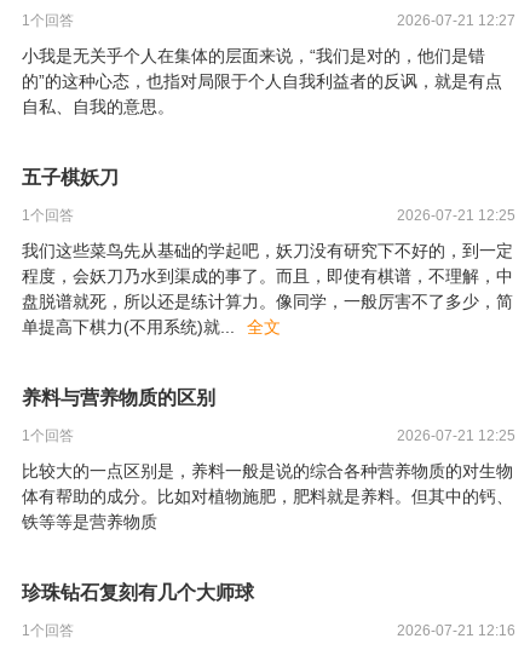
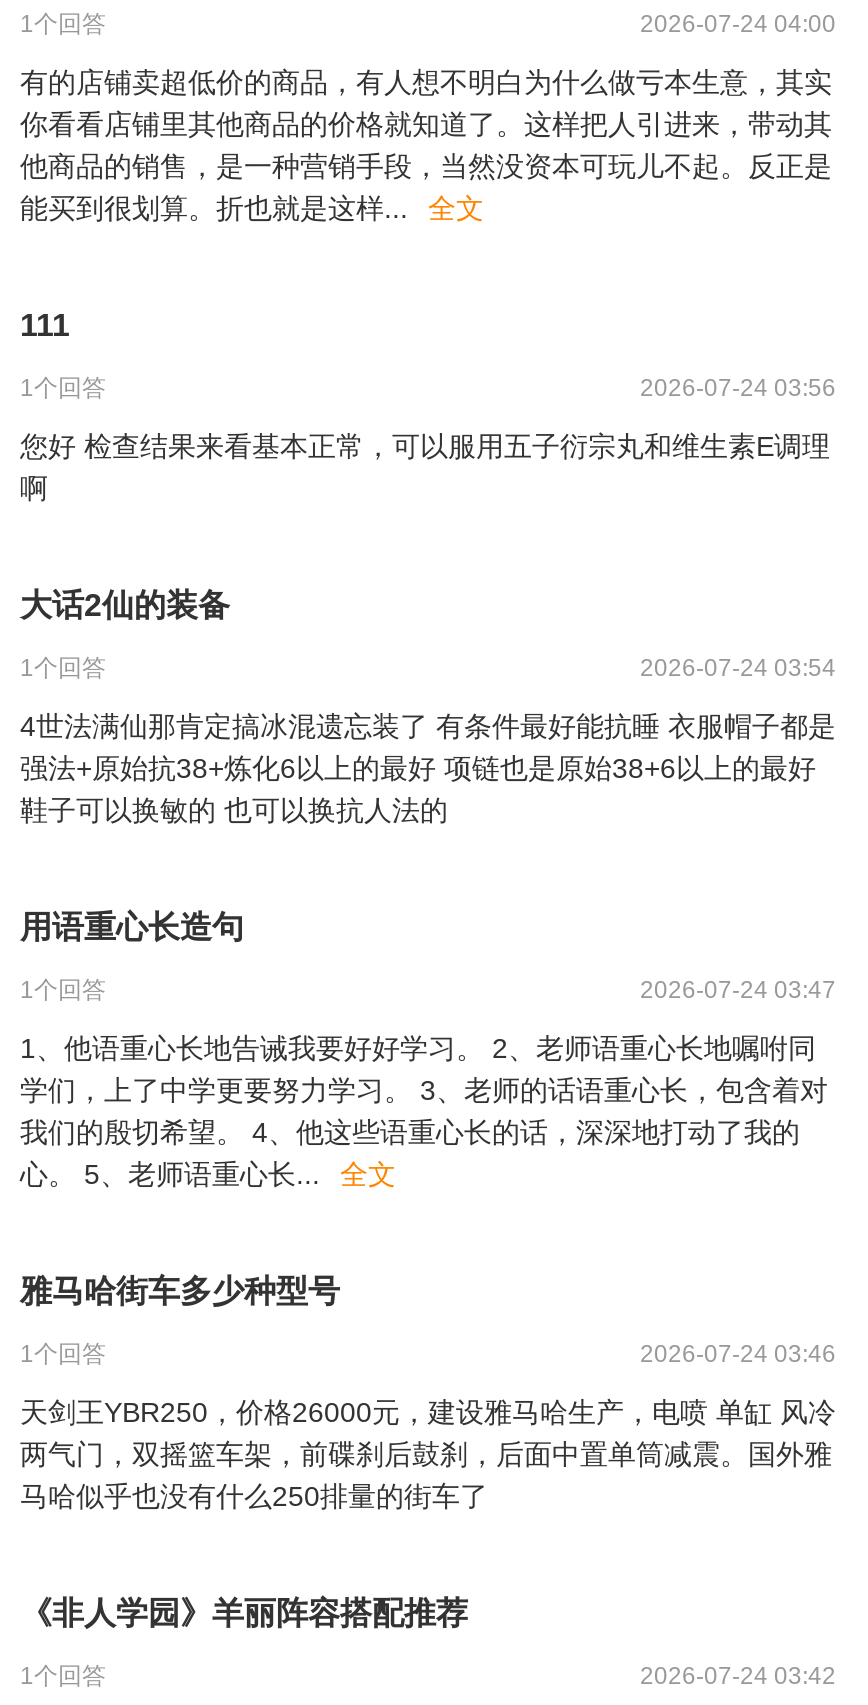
- 2026-07-21 12:27
+ 2026-07-24 04:00

- 小我是无关乎个人在集体的层面来说，“我们是对的，他们是错
- 的”的这种心态，也指对局限于个人自我利益者的反讽，就是有点
- 自私、自我的意思。
+ 有的店铺卖超低价的商品，有人想不明白为什么做亏本生意，其实
+ 你看看店铺里其他商品的价格就知道了。这样把人引进来，带动其
+ 他商品的销售，是一种营销手段，当然没资本可玩儿不起。反正是
+ 能买到很划算。折也就是这样...
+ 全文

- 五子棋妖刀
+ 111

- 2026-07-21 12:25
- 我们这些菜鸟先从基础的学起吧，妖刀没有研究下不好的，到一定
- 程度，会妖刀乃水到渠成的事了。而且，即使有棋谱，不理解，中
- 盘脱谱就死，所以还是练计算力。像同学，一般厉害不了多少，简
- 单提高下棋力(不用系统)就...
+ 2026-07-24 03:56
+ 您好 检查结果来看基本正常，可以服用五子衍宗丸和维生素E调理
+ 啊
+ 大话2仙的装备
+ 1个回答
+ 2026-07-24 03:54
+ 4世法满仙那肯定搞冰混遗忘装了 有条件最好能抗睡 衣服帽子都是
+ 强法+原始抗38+炼化6以上的最好 项链也是原始38+6以上的最好
+ 鞋子可以换敏的 也可以换抗人法的
+ 用语重心长造句
+ 1个回答
+ 2026-07-24 03:47
+ 1、他语重心长地告诫我要好好学习。 2、老师语重心长地嘱咐同
+ 学们，上了中学更要努力学习。 3、老师的话语重心长，包含着对
+ 我们的殷切希望。 4、他这些语重心长的话，深深地打动了我的
+ 心。 5、老师语重心长...

- 养料与营养物质的区别
+ 雅马哈街车多少种型号

- 2026-07-21 12:25
+ 2026-07-24 03:46

- 比较大的一点区别是，养料一般是说的综合各种营养物质的对生物
- 体有帮助的成分。比如对植物施肥，肥料就是养料。但其中的钙、
- 铁等等是营养物质
+ 天剑王YBR250，价格26000元，建设雅马哈生产，电喷 单缸 风冷
+ 两气门，双摇篮车架，前碟刹后鼓刹，后面中置单筒减震。国外雅
+ 马哈似乎也没有什么250排量的街车了

- 珍珠钻石复刻有几个大师球
+ 《非人学园》羊丽阵容搭配推荐

- 2026-07-21 12:16
+ 2026-07-24 03:42
